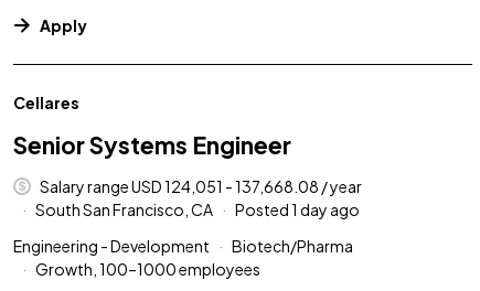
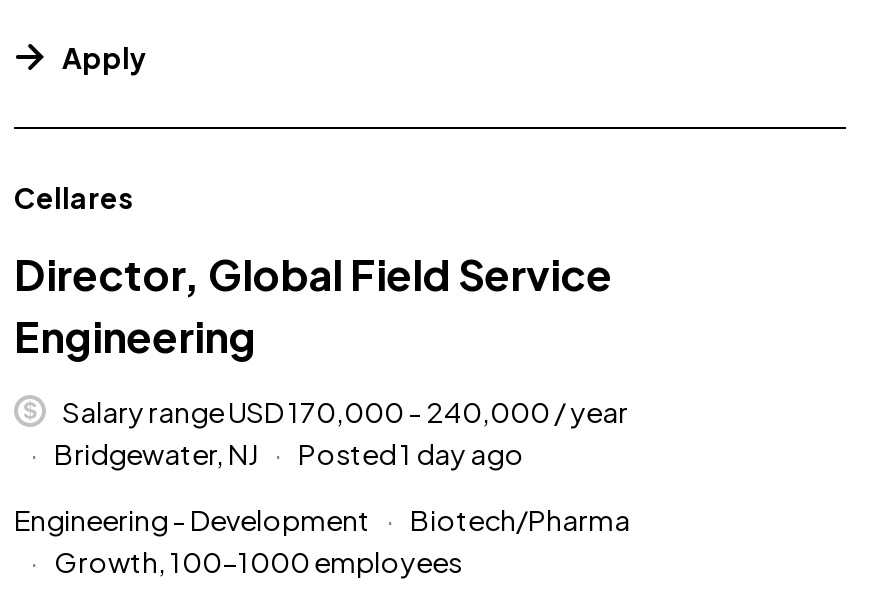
- Senior Systems Engineer
+ Director, Global Field Service
+ Engineering

- Salary range USD 124,051 - 137,668.08 / year
- South San Francisco, CA
+ Salary range USD 170,000 - 240,000 / year
+ Bridgewater, NJ
